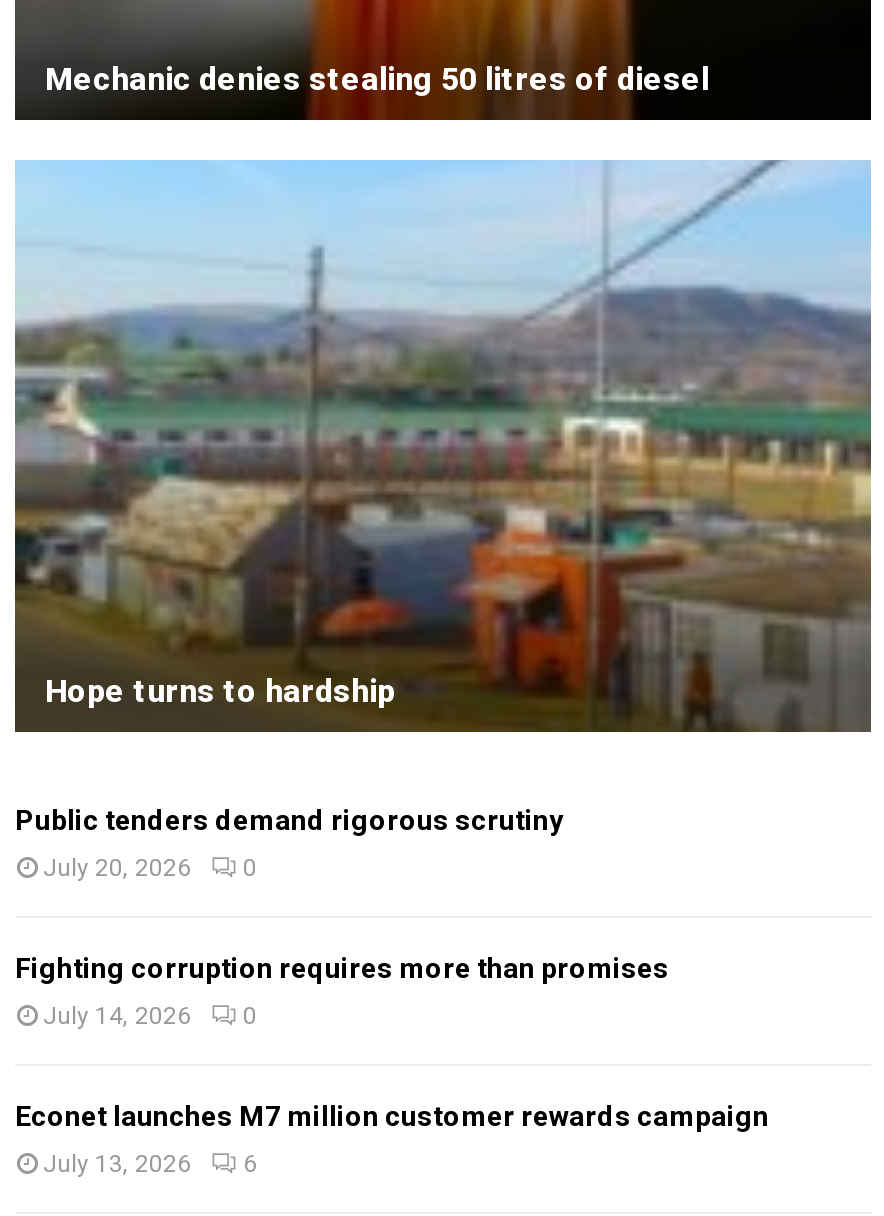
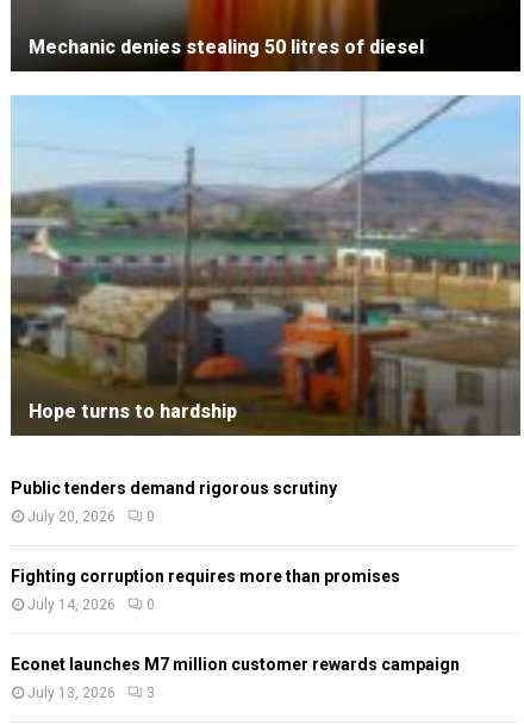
- July 13, 2026 6
+ July 13, 2026 3
